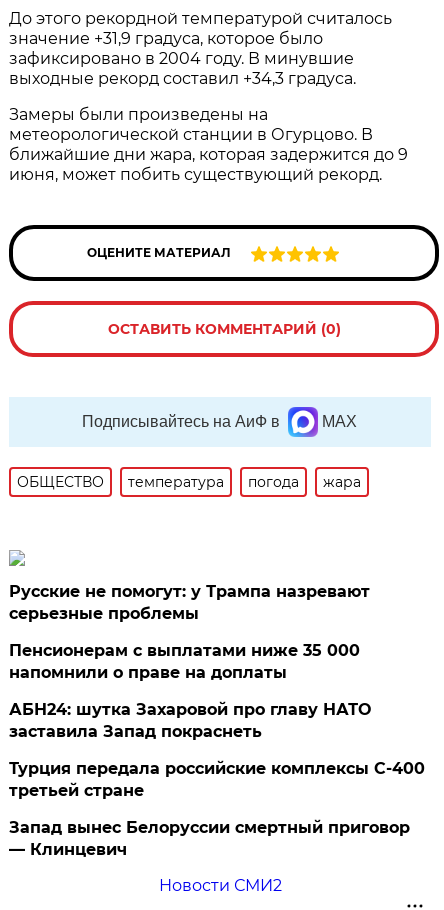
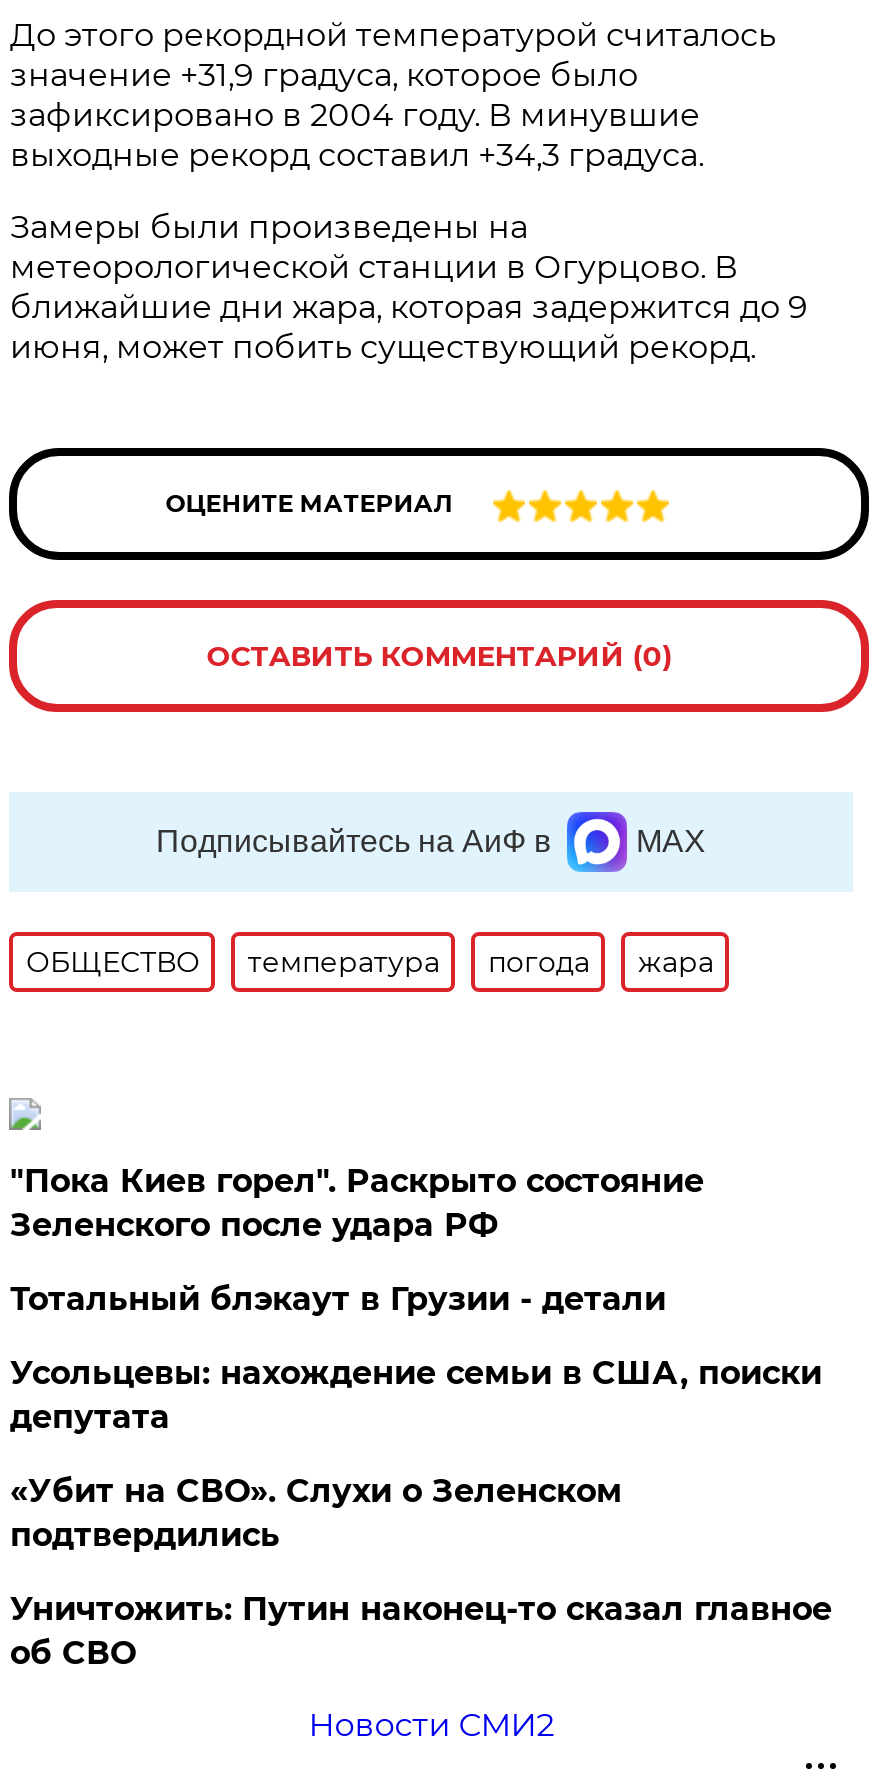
- Русские не помогут: у Трампа назревают
- серьезные проблемы
+ "Пока Киев горел". Раскрыто состояние
+ Зеленского после удара РФ

- Пенсионерам с выплатами ниже 35 000
- напомнили о праве на доплаты
+ Тотальный блэкаут в Грузии - детали

- АБН24: шутка Захаровой про главу НАТО
- заставила Запад покраснеть
+ Усольцевы: нахождение семьи в США, поиски
+ депутата

- Турция передала российские комплексы С-400
- третьей стране
+ «Убит на СВО». Слухи о Зеленском
+ подтвердились

- Запад вынес Белоруссии смертный приговор
- — Клинцевич
+ Уничтожить: Путин наконец-то сказал главное
+ об СВО
